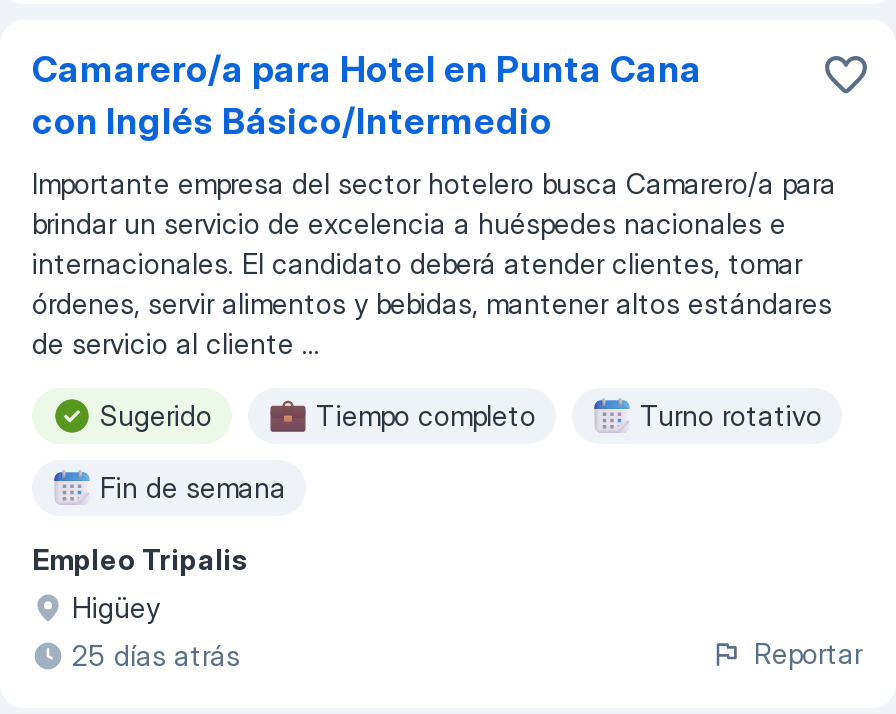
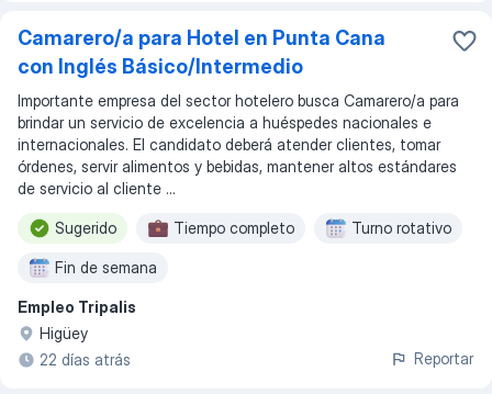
- 25 días atrás
+ 22 días atrás
